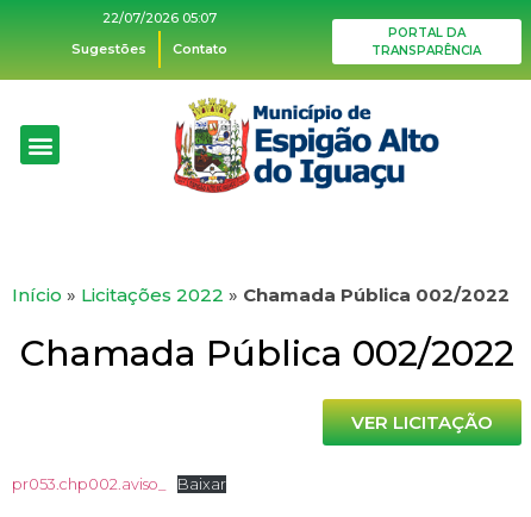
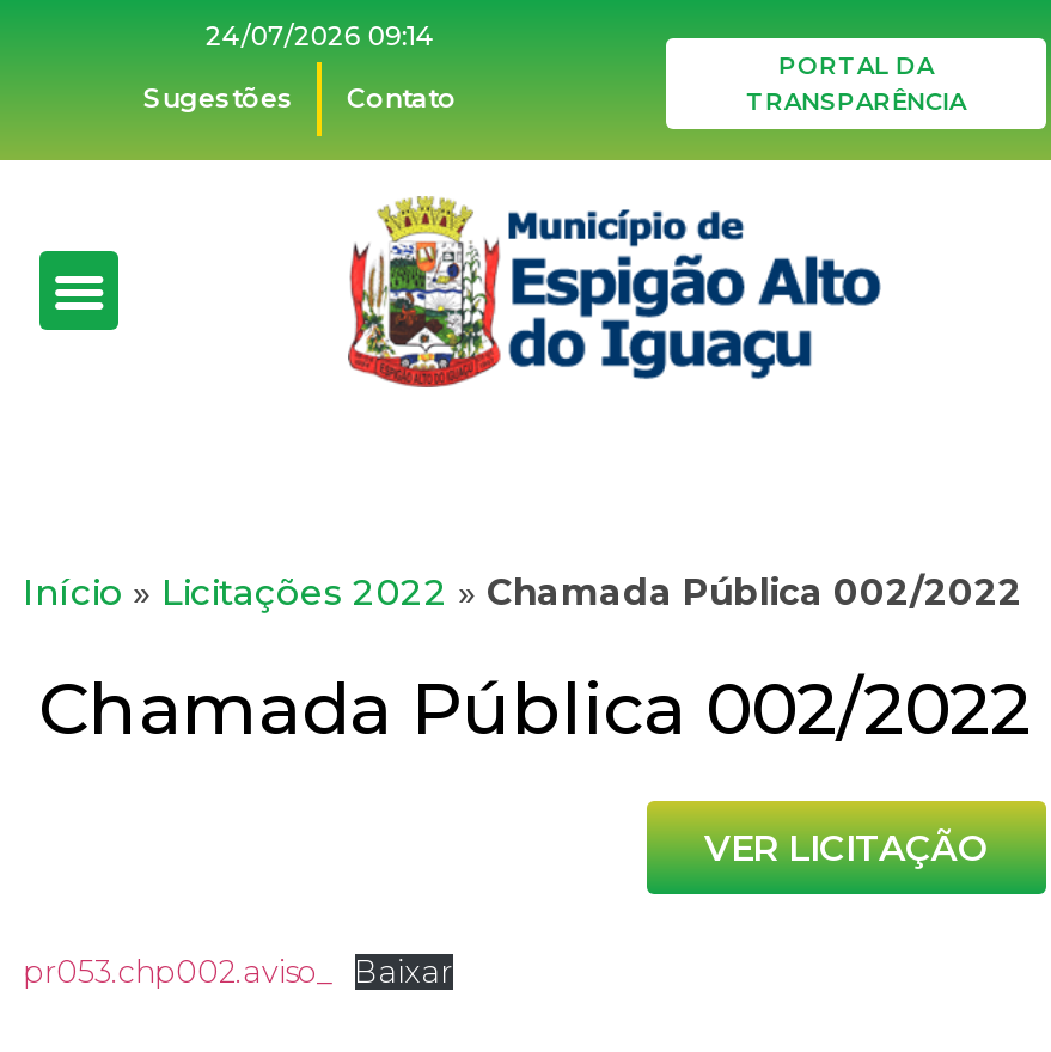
- 22/07/2026 05:07
+ 24/07/2026 09:14
